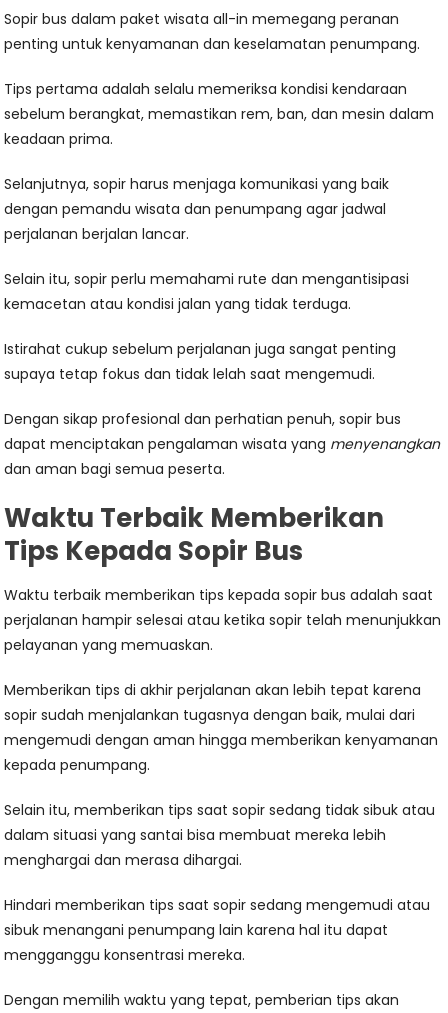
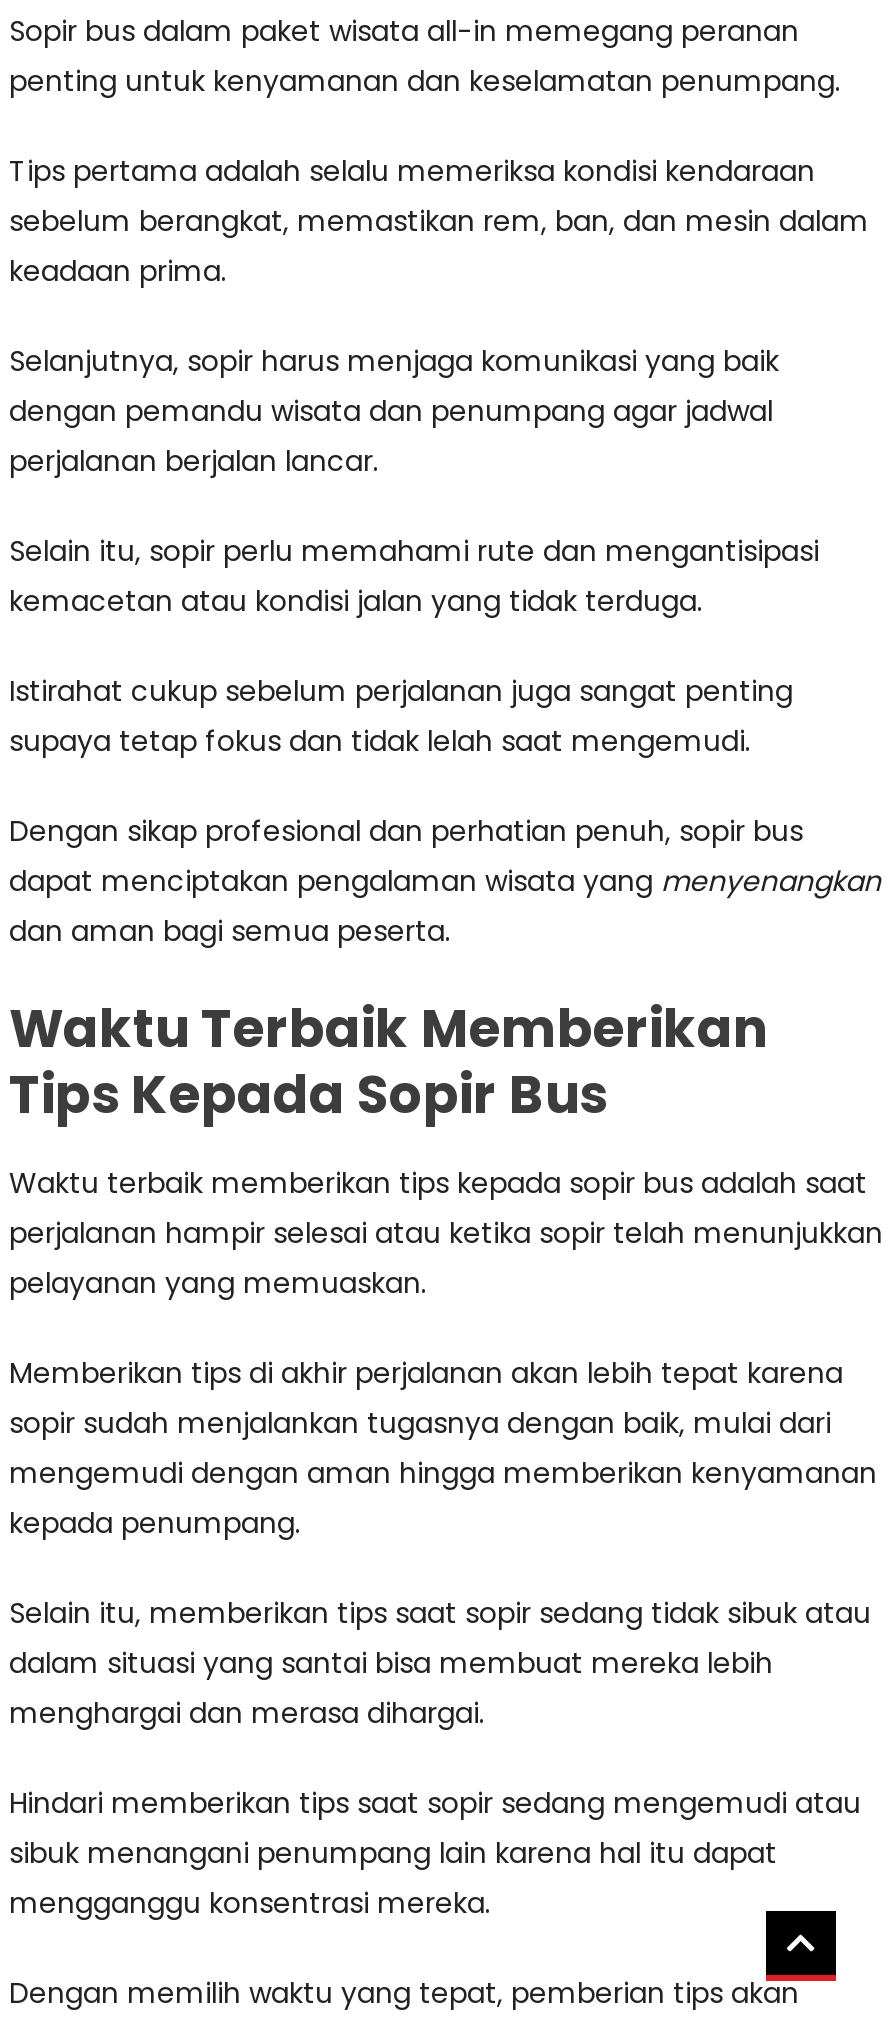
+ [image]
